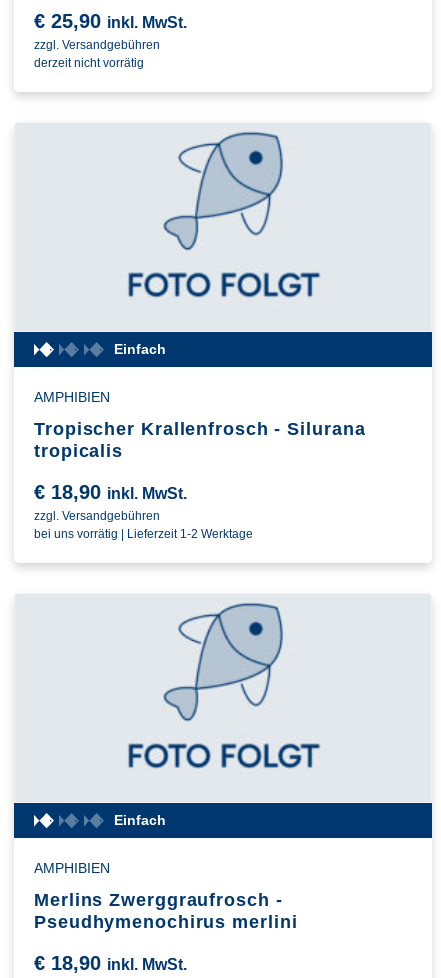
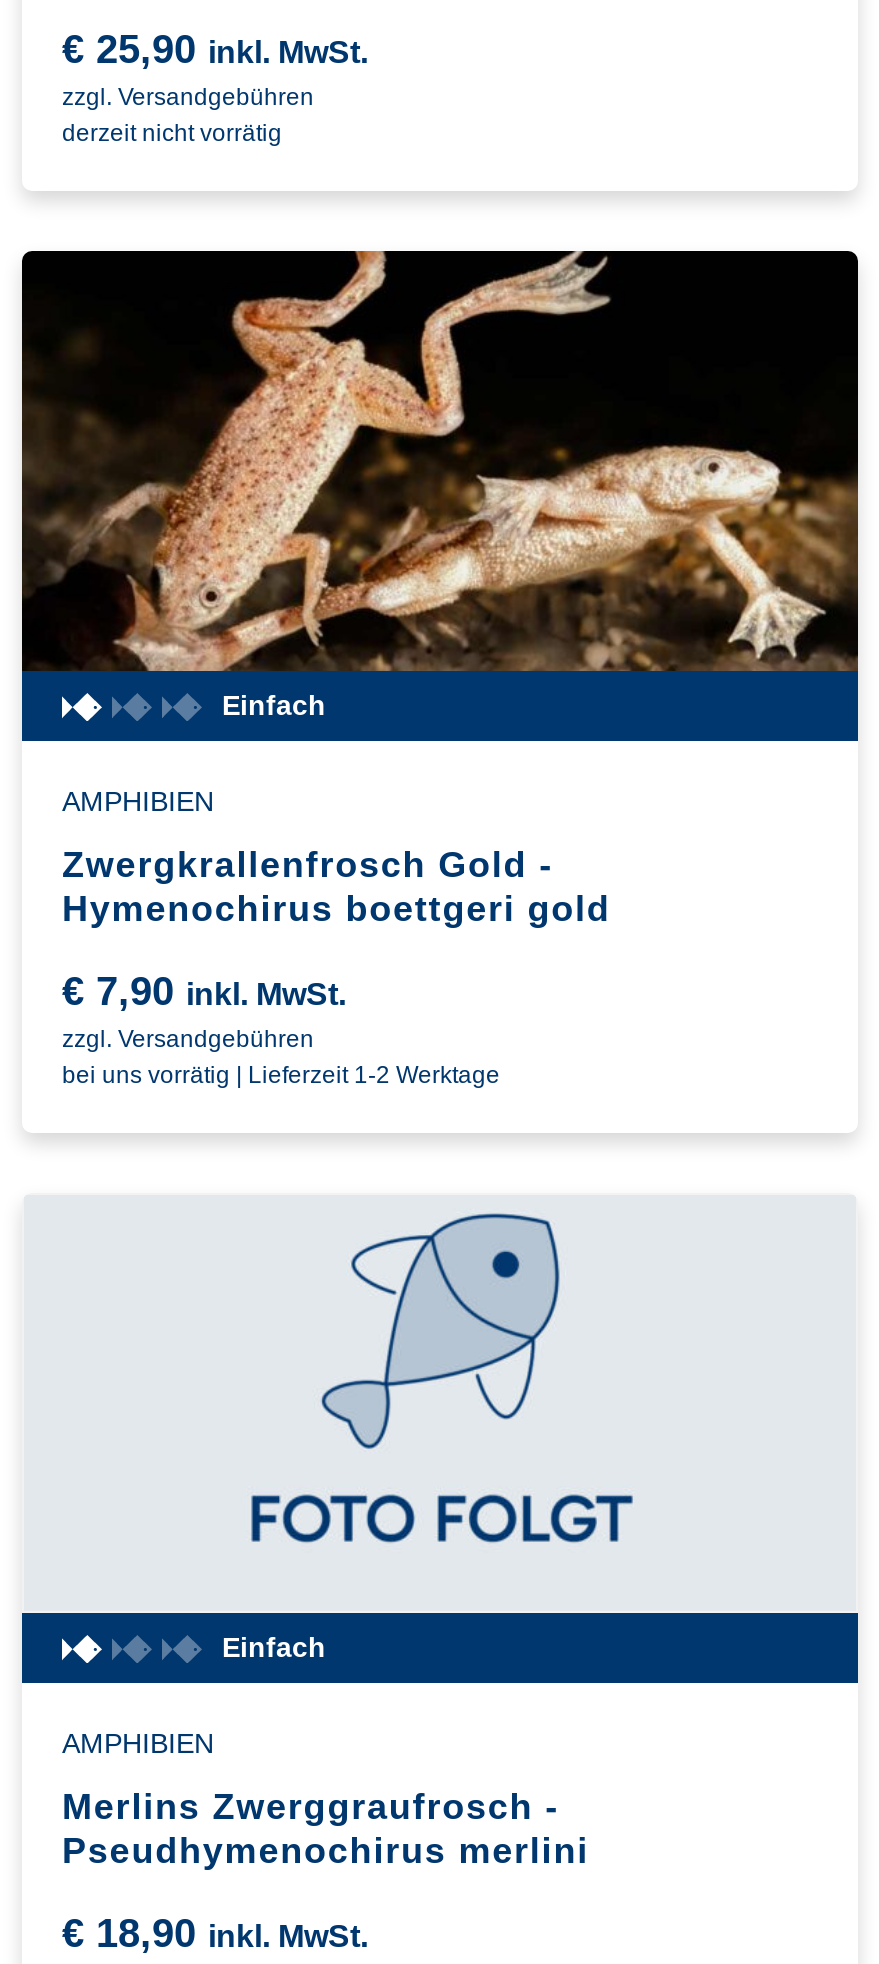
- [image]
+ [image]

- Tropischer Krallenfrosch - Silurana
- tropicalis
+ Zwergkrallenfrosch Gold -
+ Hymenochirus boettgeri gold

- €18,90 inkl. MwSt.
+ €7,90 inkl. MwSt.
